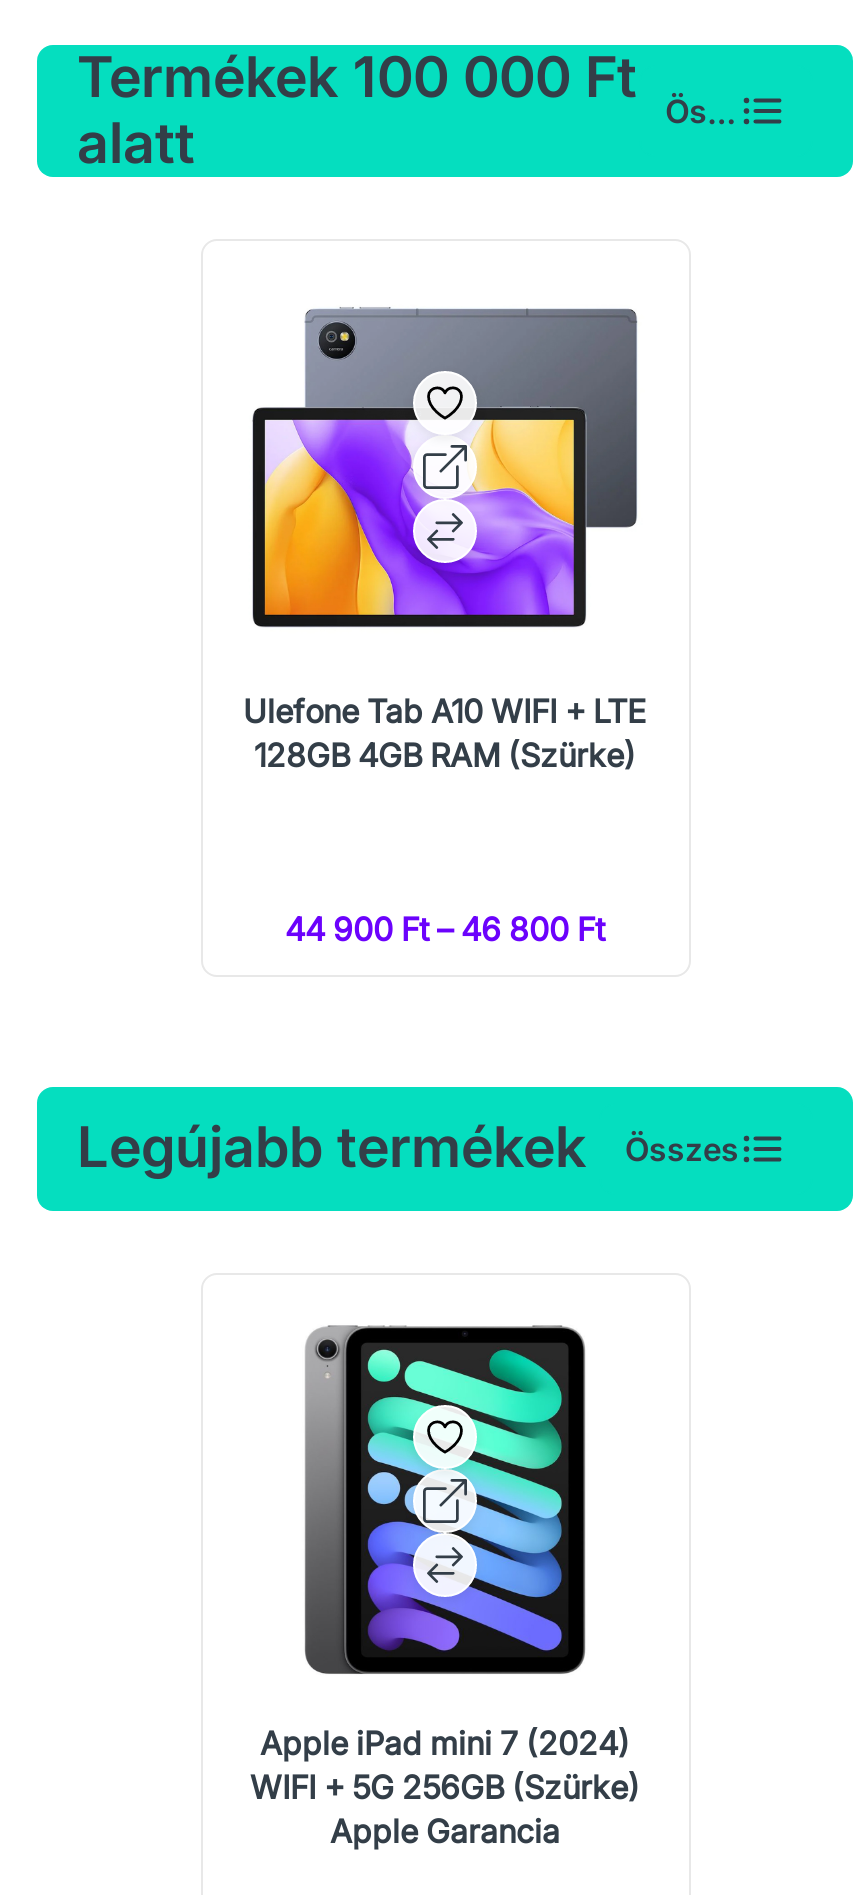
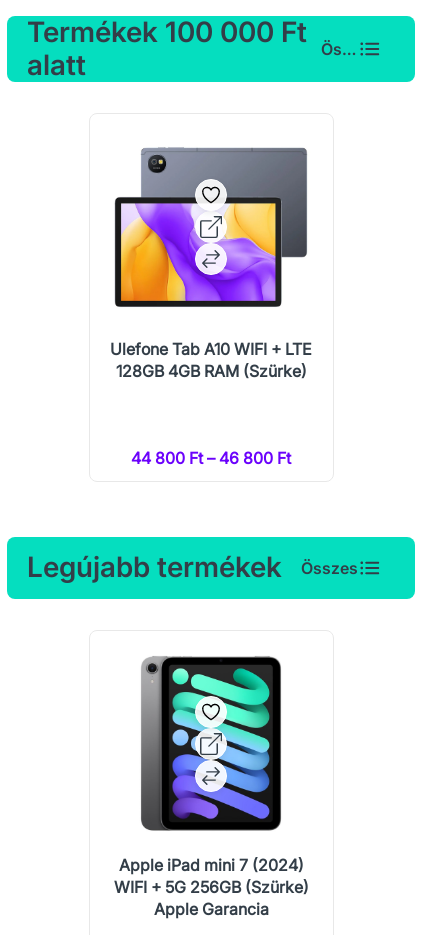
- 44 900 Ft – 46 800 Ft
+ 44 800 Ft – 46 800 Ft
